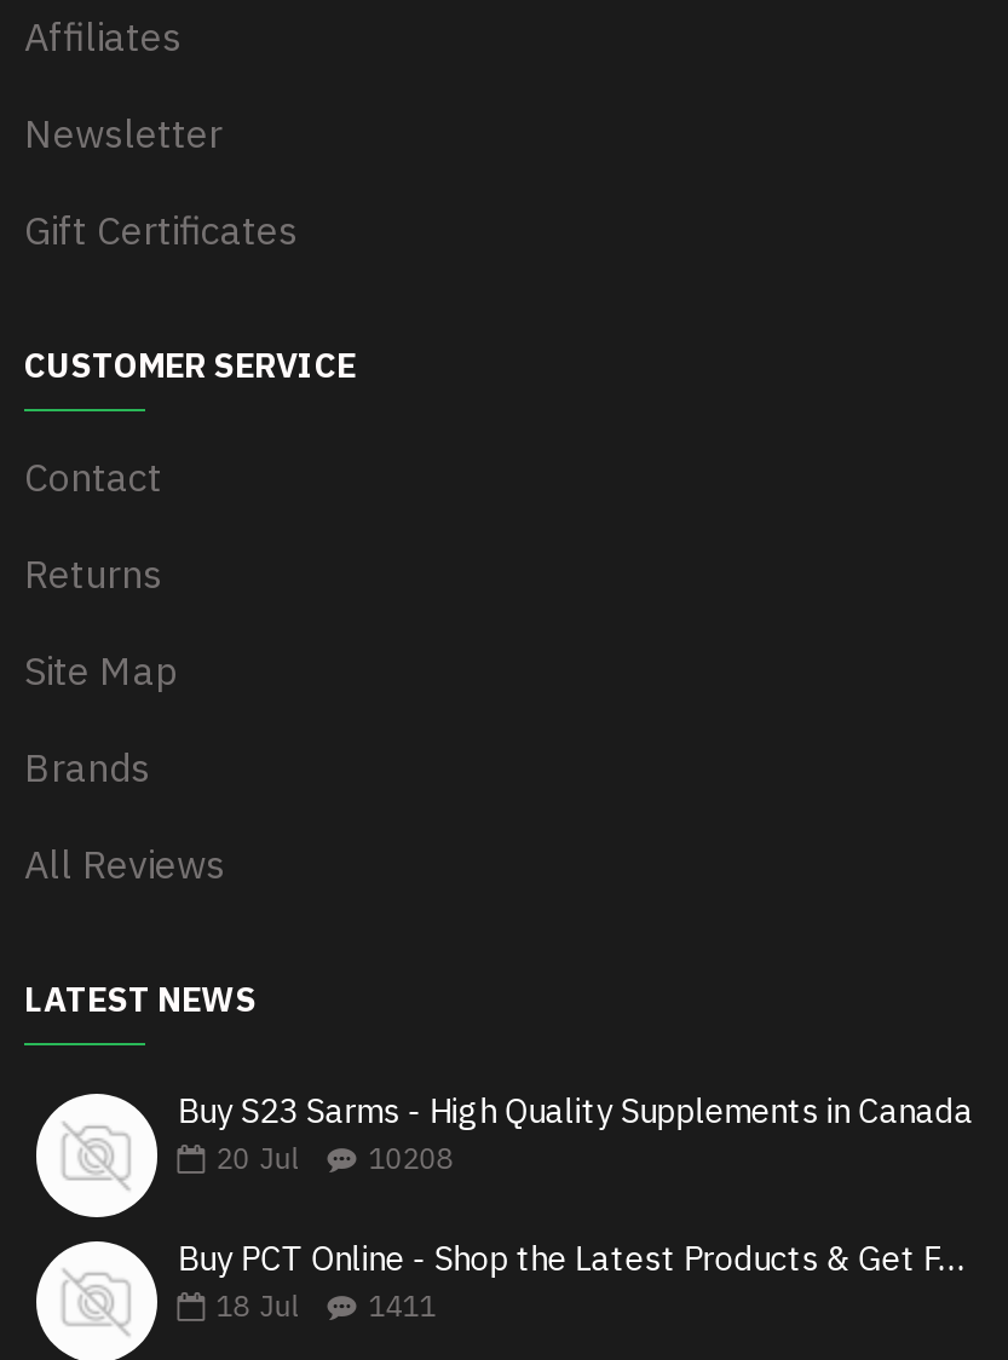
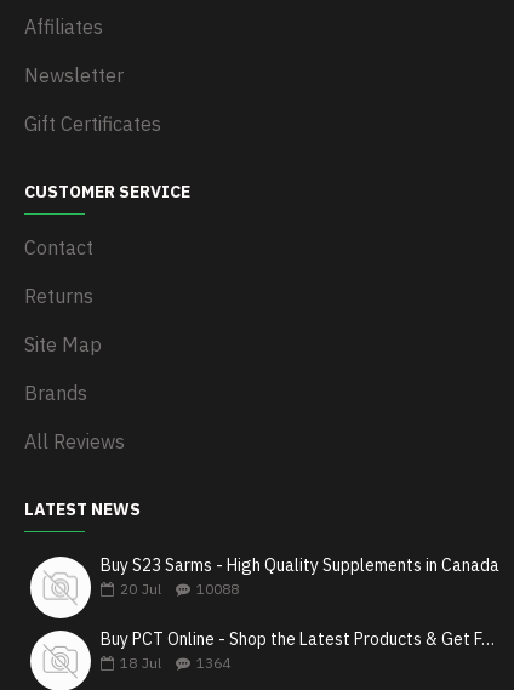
- 20 Jul 10208
+ 20 Jul 10088

- 18 Jul 1411
+ 18 Jul 1364
